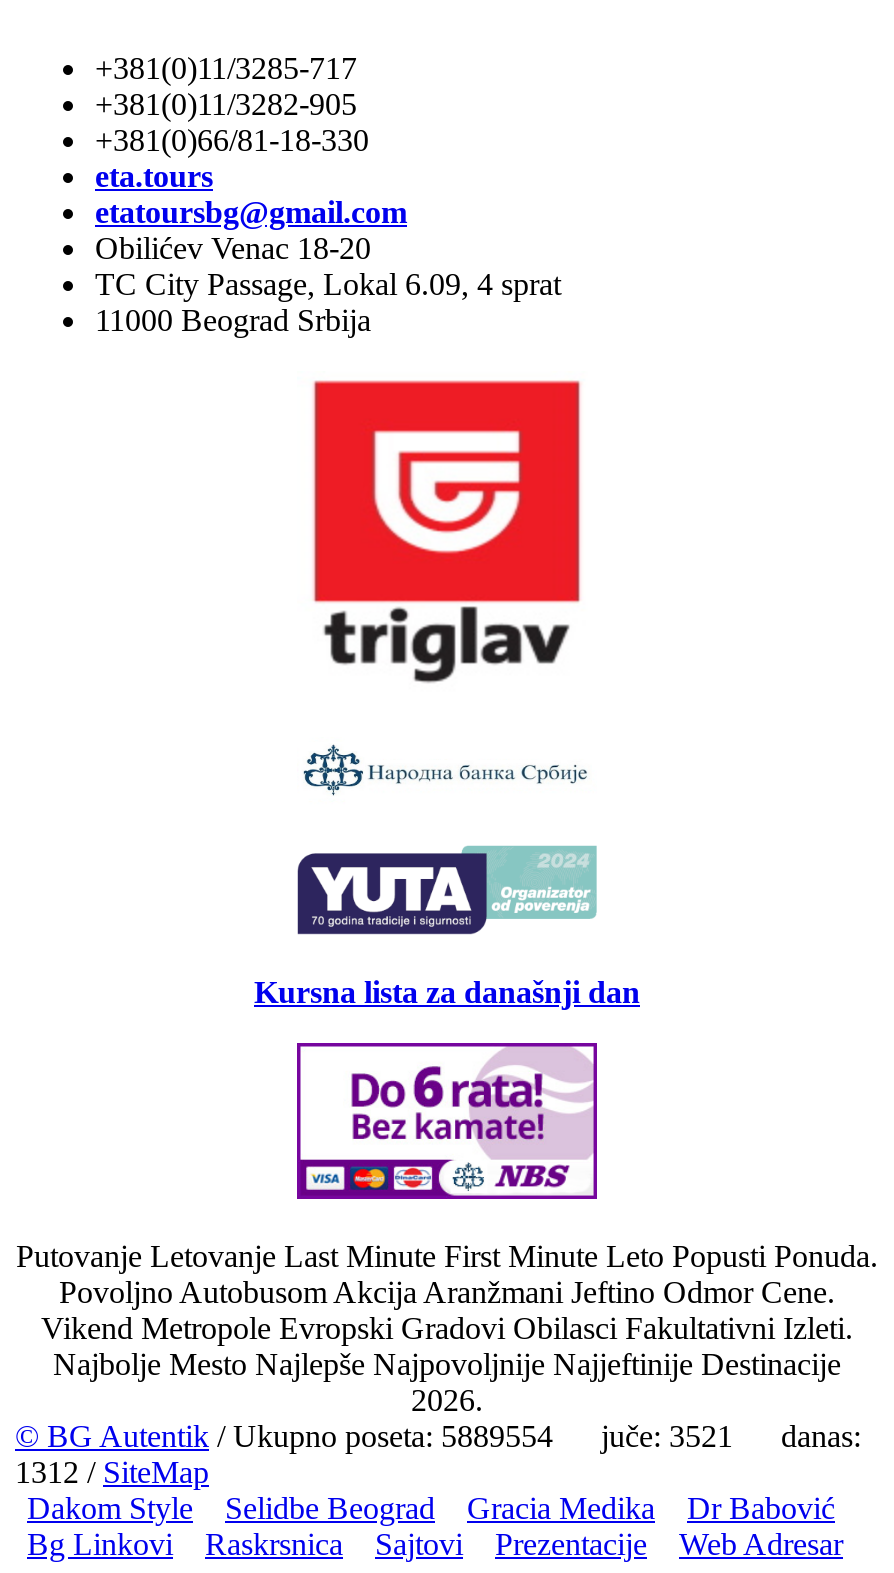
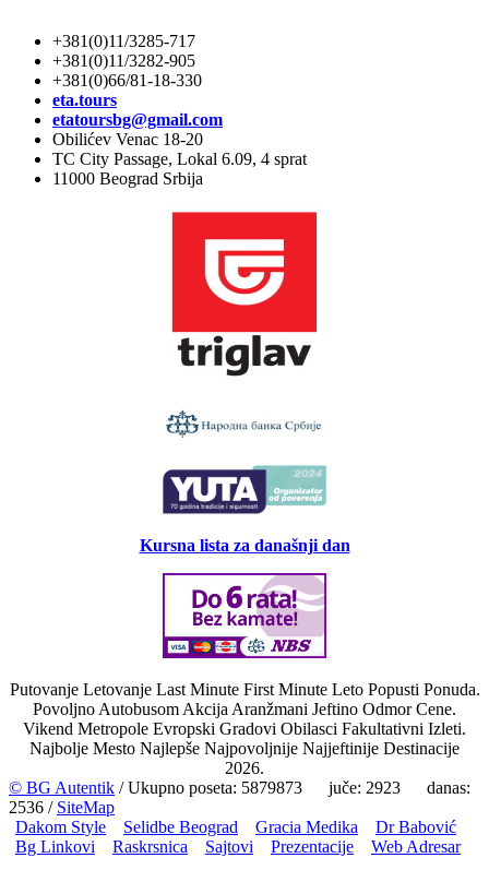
- © BG Autentik / Ukupno poseta: 5889554 juče: 3521 danas:
+ © BG Autentik / Ukupno poseta: 5879873 juče: 2923 danas:

- 1312 / SiteMap
+ 2536 / SiteMap
